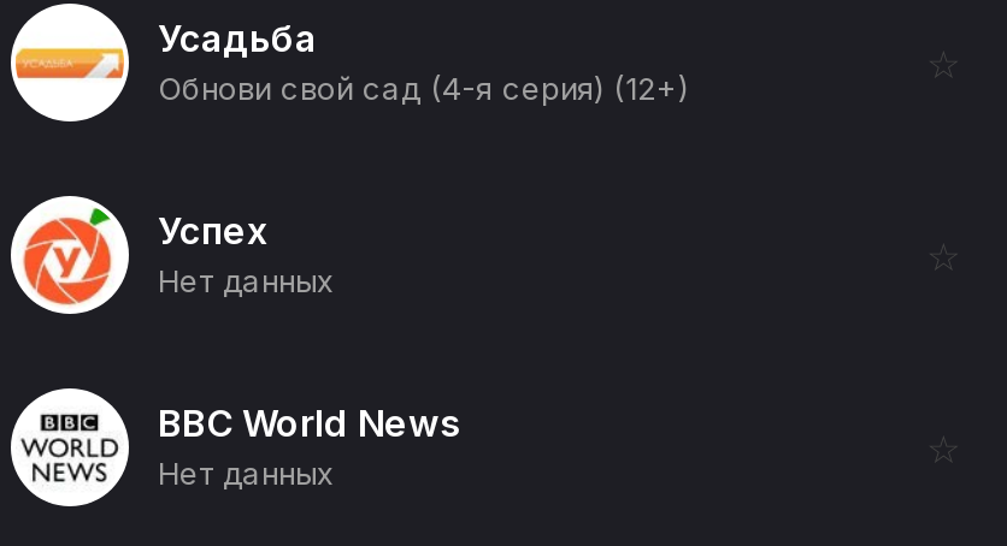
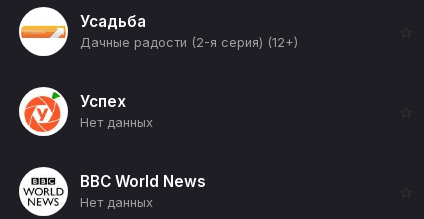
- Обнови свой сад (4-я серия) (12+)
+ Дачные радости (2-я серия) (12+)
